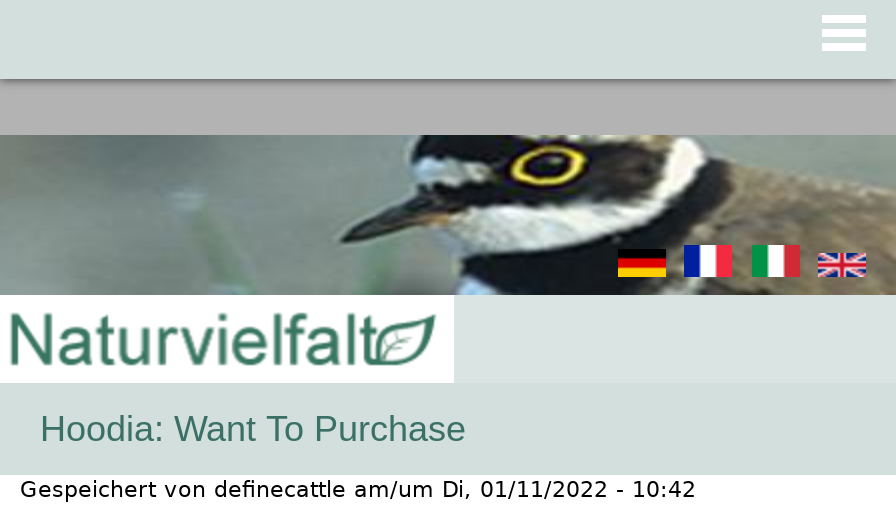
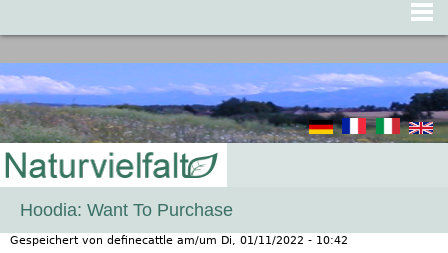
- [image]
+ [image]
